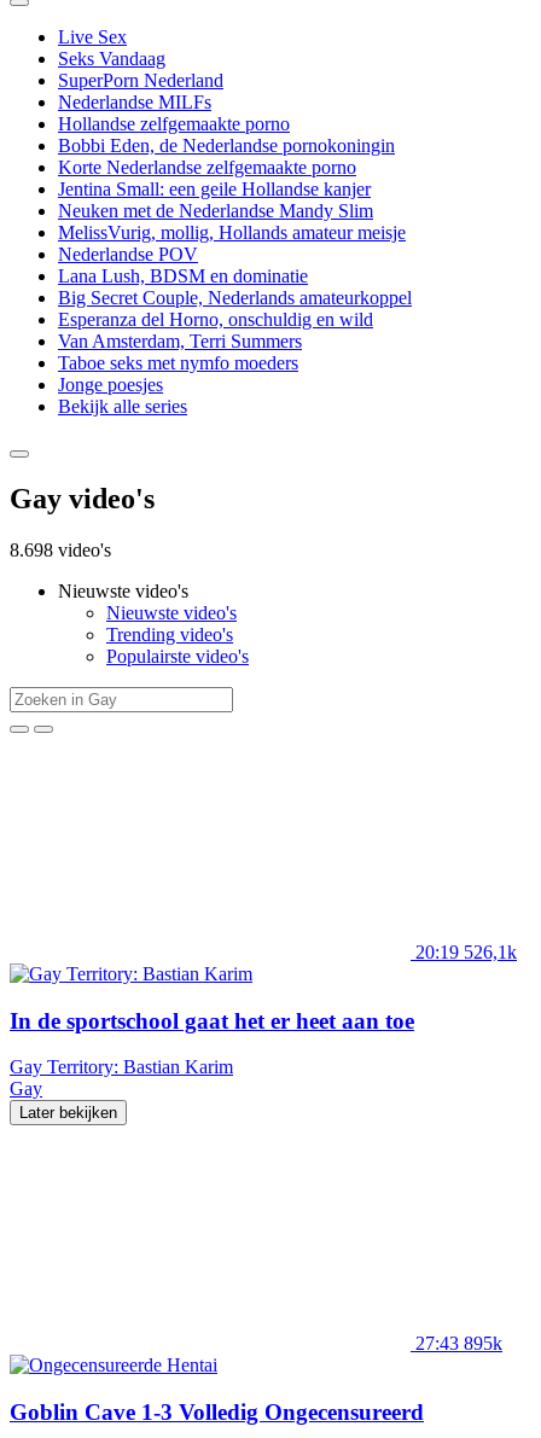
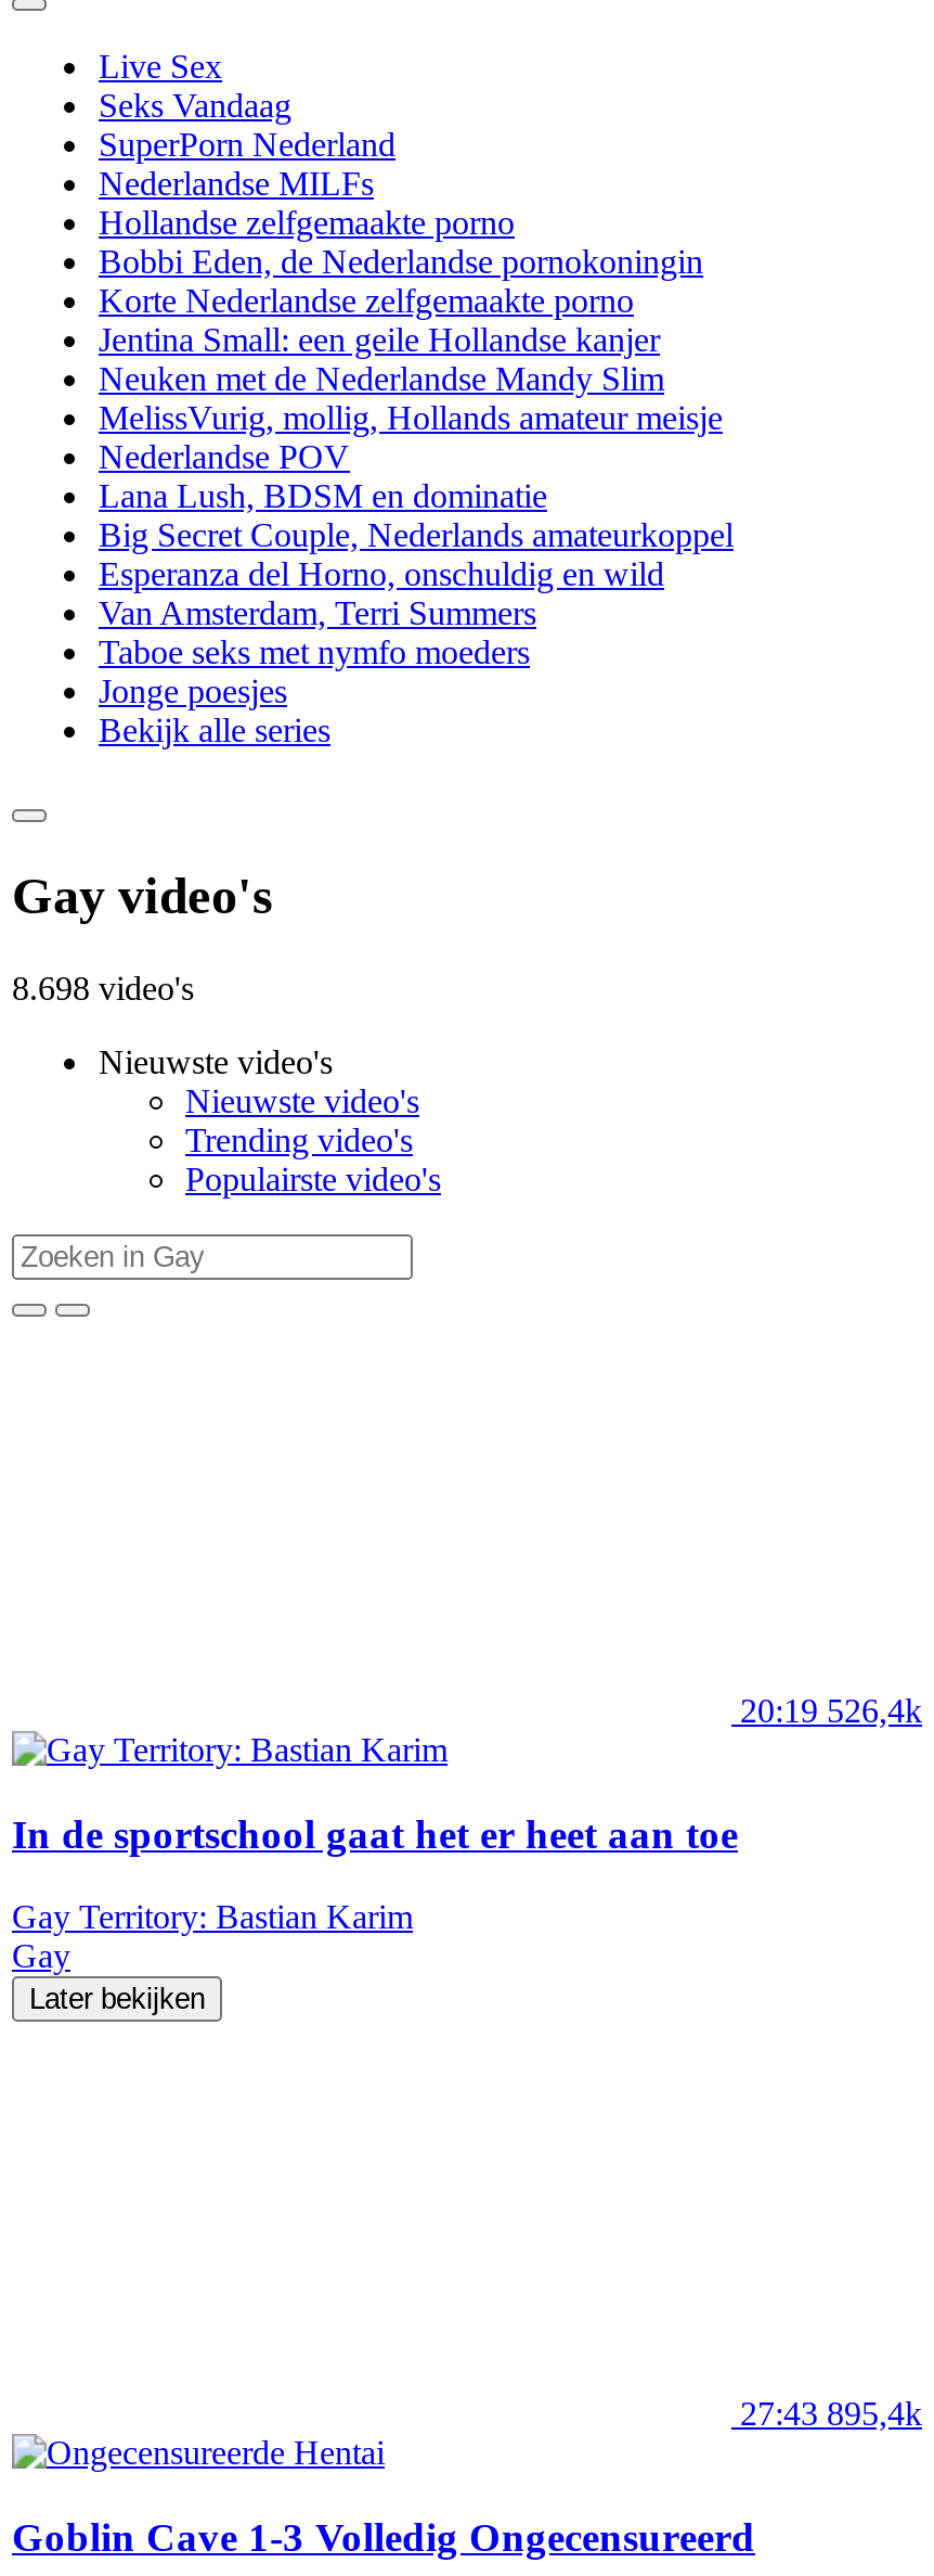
- 20:19 526,1k
+ 20:19 526,4k

- 27:43 895k
+ 27:43 895,4k
